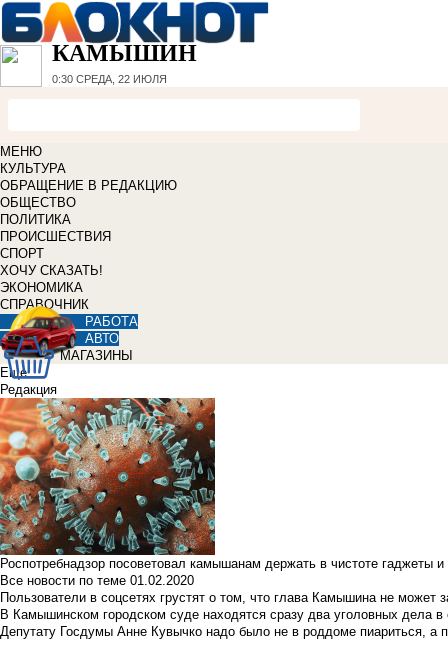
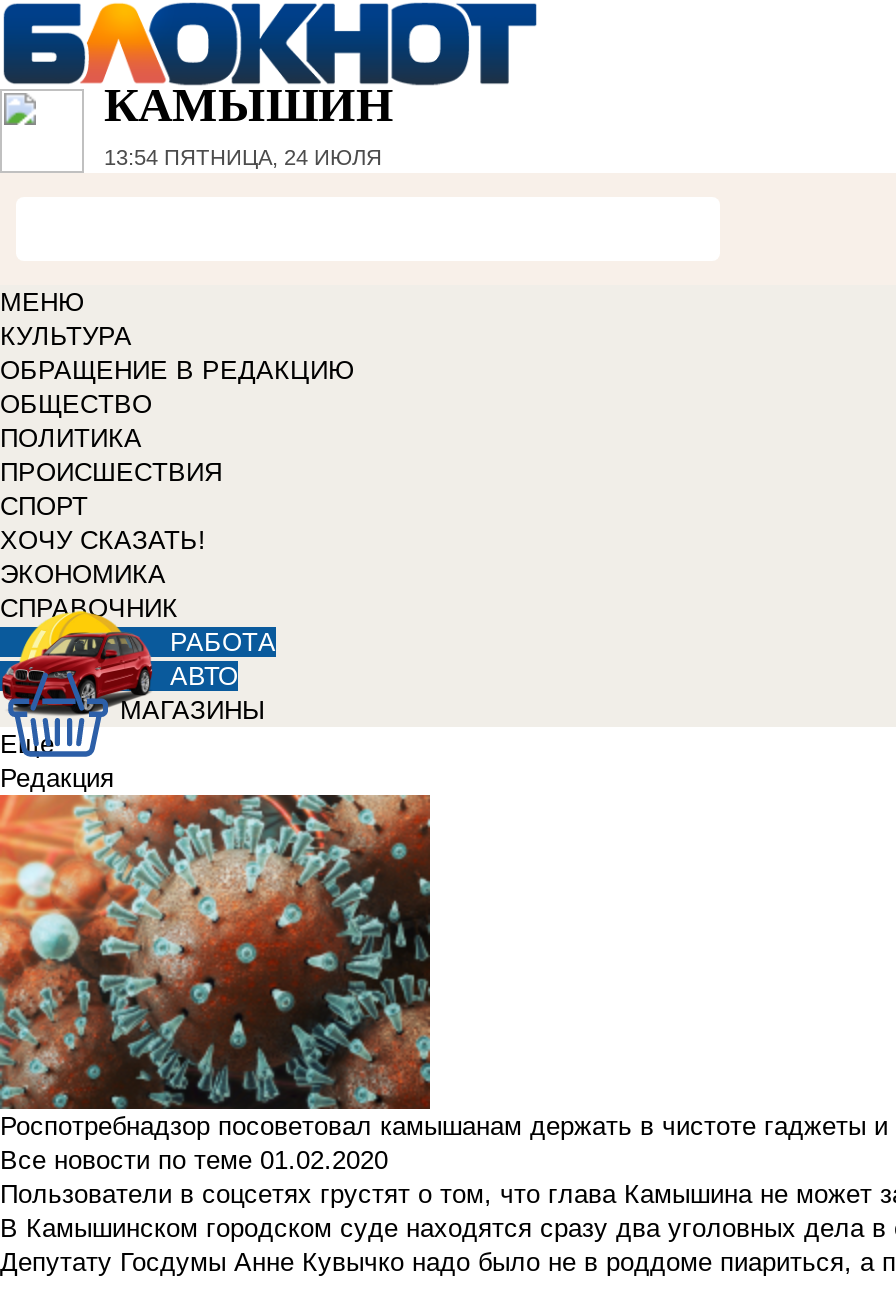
- 0:30 СРЕДА, 22 ИЮЛЯ
+ 13:54 ПЯТНИЦА, 24 ИЮЛЯ
